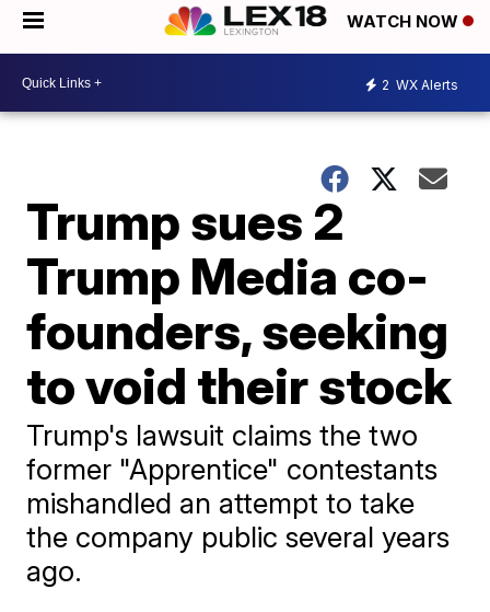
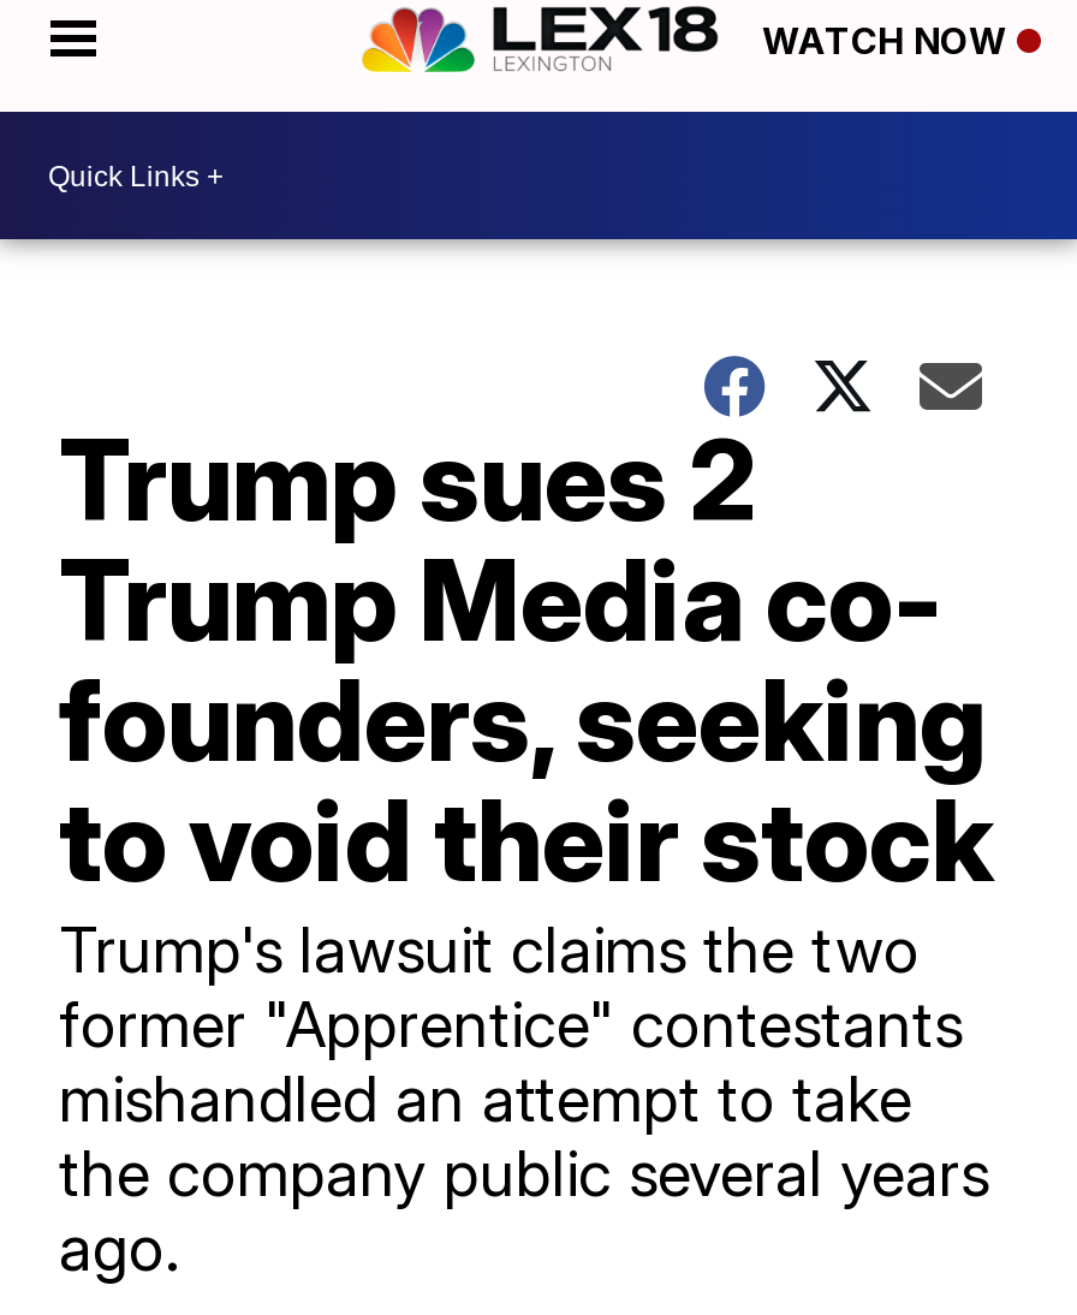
- 2 WX Alerts
